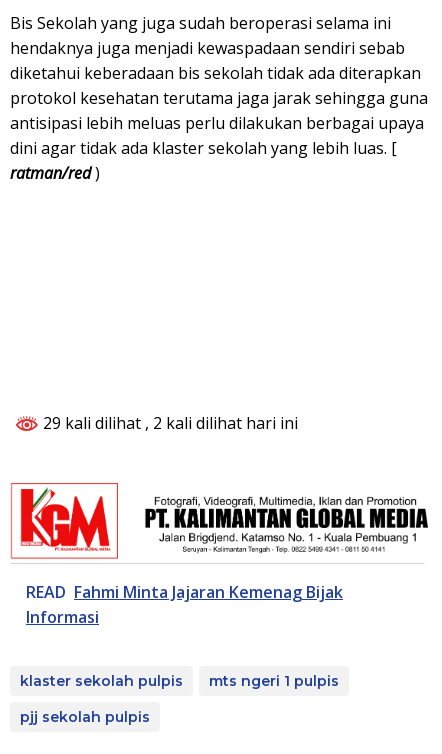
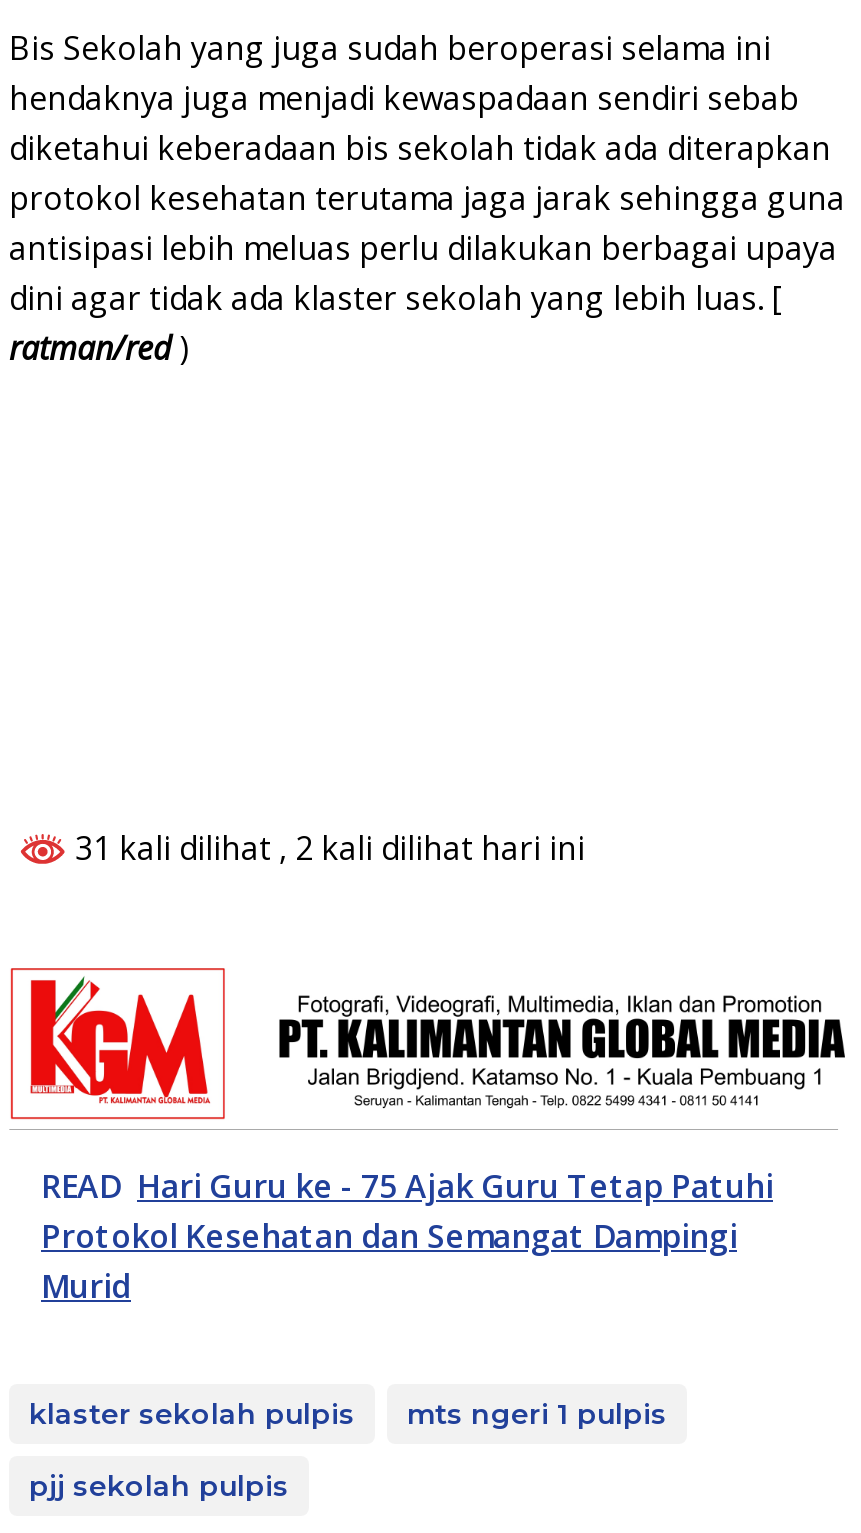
- 29 kali dilihat, 2 kali dilihat hari ini
+ 31 kali dilihat, 2 kali dilihat hari ini

- READ Fahmi Minta Jajaran Kemenag Bijak
- Informasi
+ READ Hari Guru ke - 75 Ajak Guru Tetap Patuhi
+ Protokol Kesehatan dan Semangat Dampingi
+ Murid
